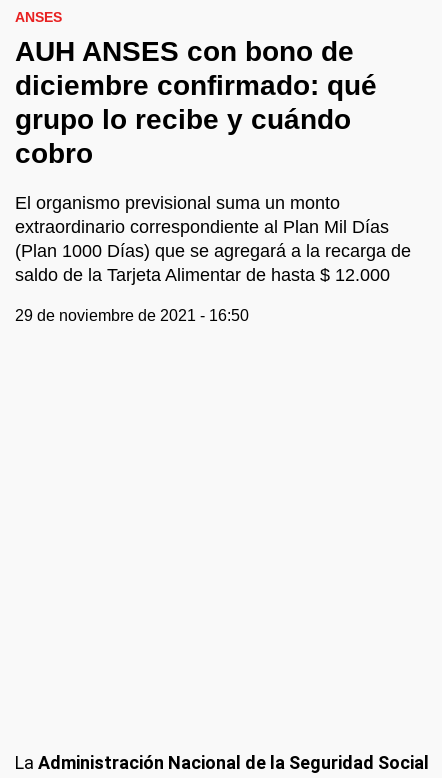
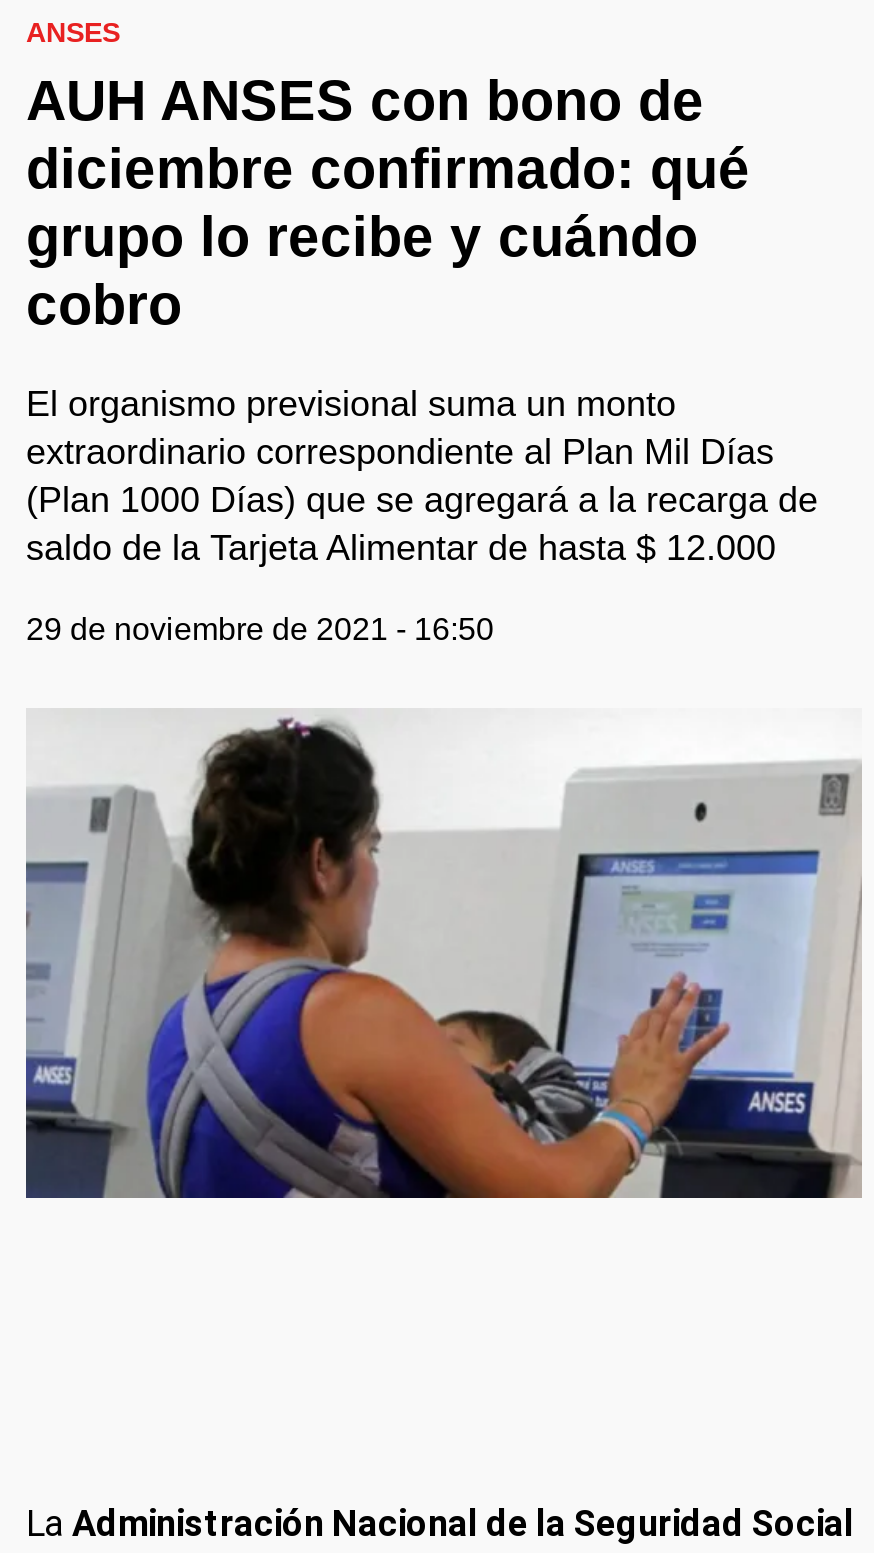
+ [image]
